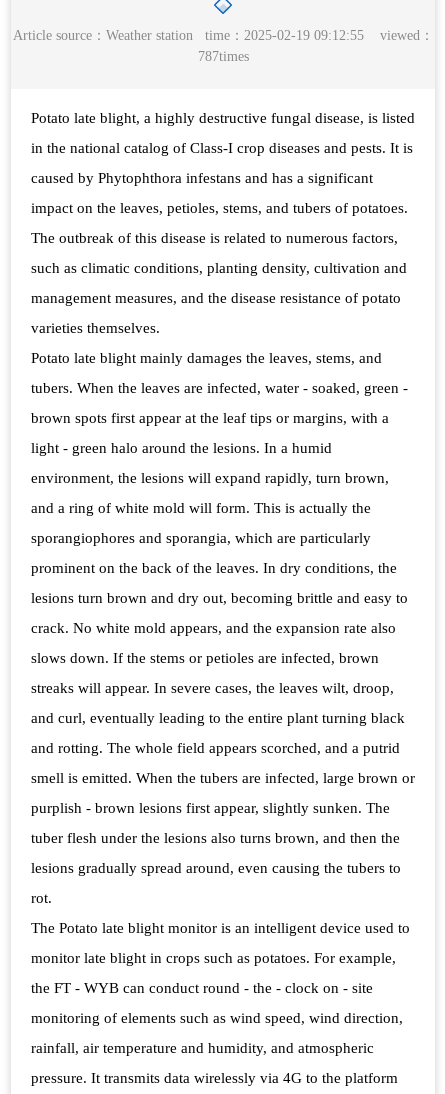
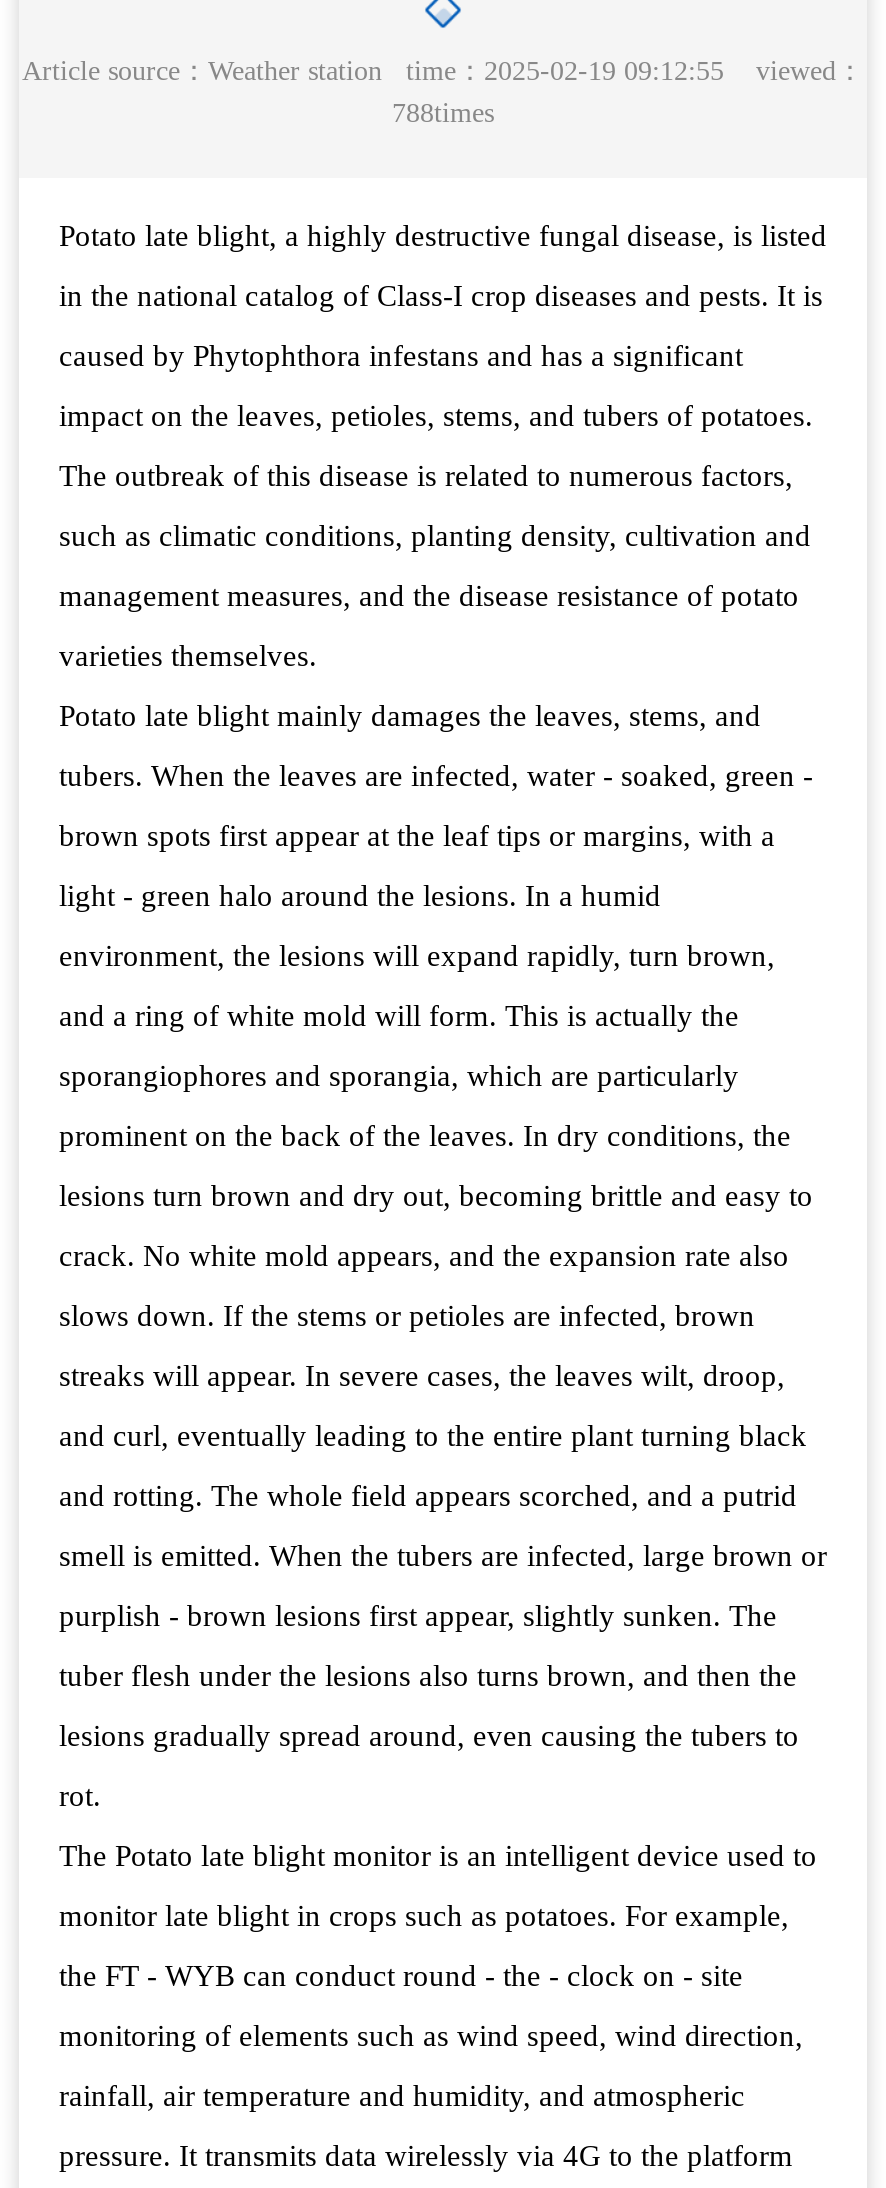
- 787times
+ 788times
